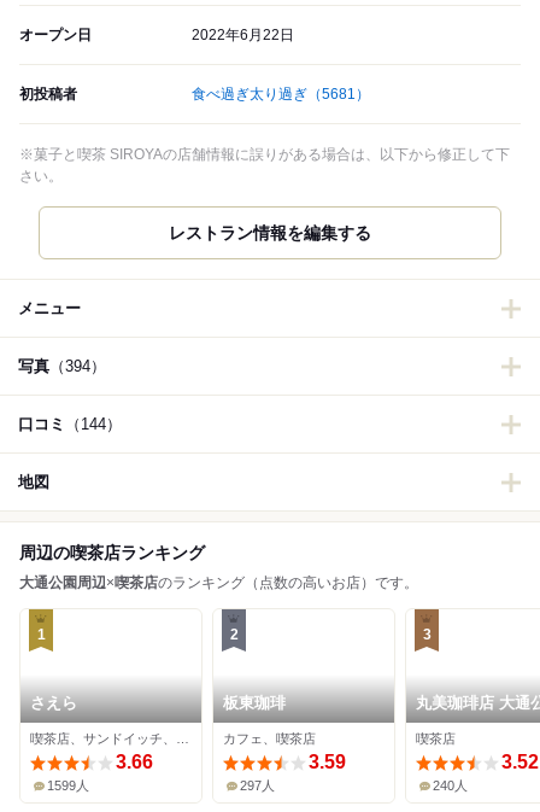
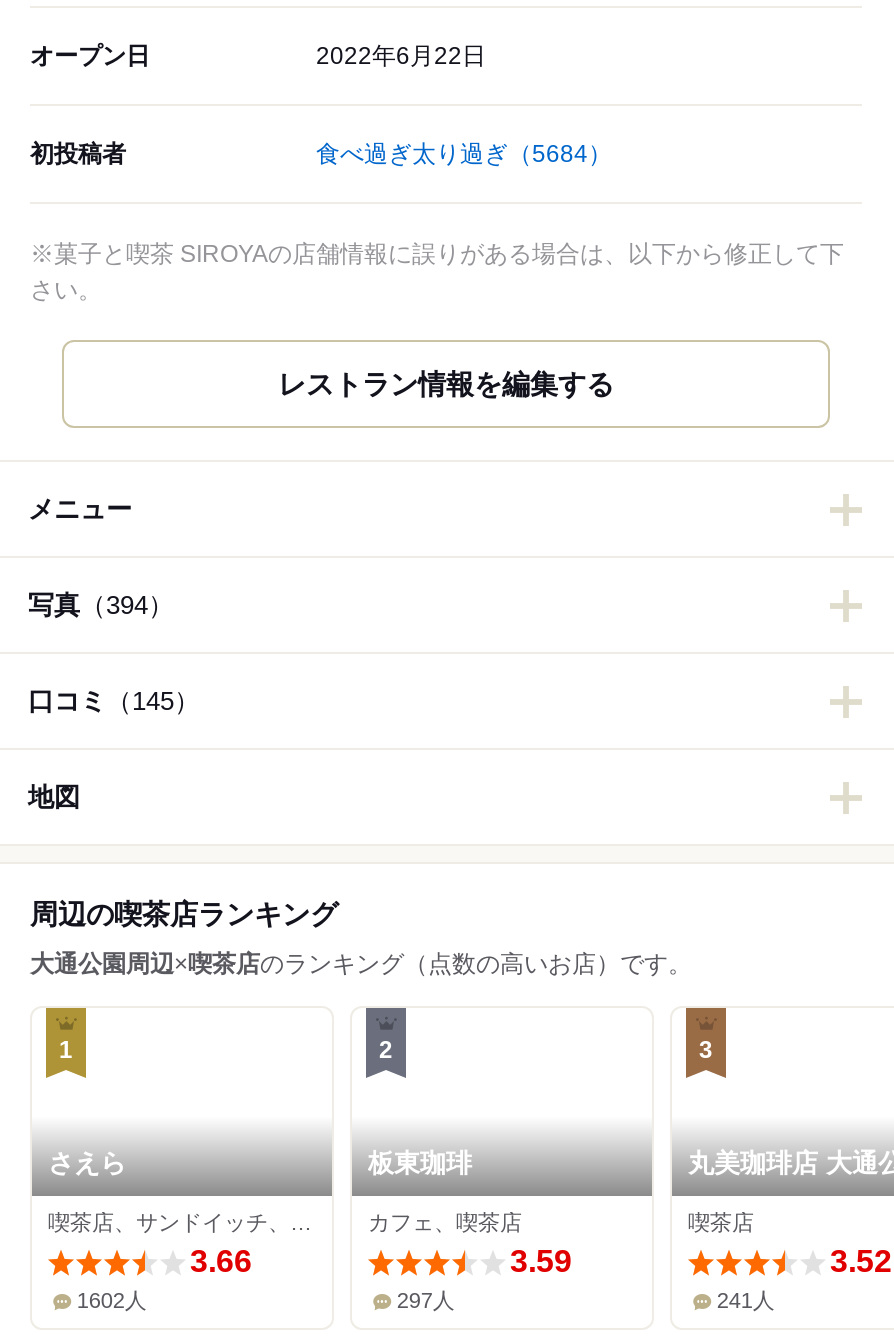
- 食べ過ぎ太り過ぎ（5681）
+ 食べ過ぎ太り過ぎ（5684）

- 口コミ（144）
+ 口コミ（145）

- 1599人
+ 1602人

- 240人
+ 241人
